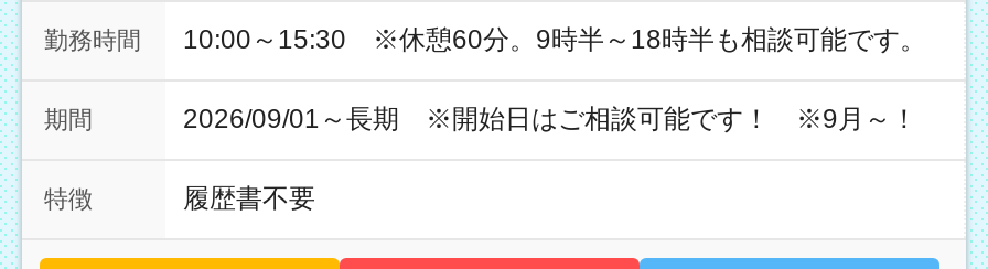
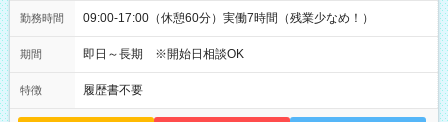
- 10:00～15:30 ※休憩60分。9時半～18時半も相談可能です。
+ 09:00-17:00（休憩60分）実働7時間（残業少なめ！）

- 2026/09/01～長期 ※開始日はご相談可能です！ ※9月～！
+ 即日～長期 ※開始日相談OK
